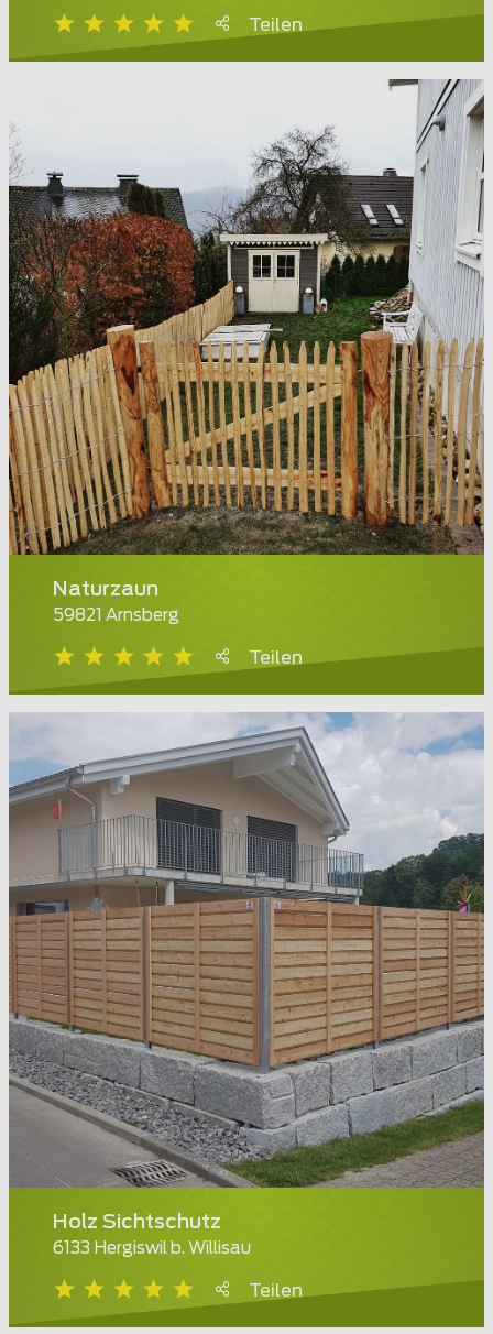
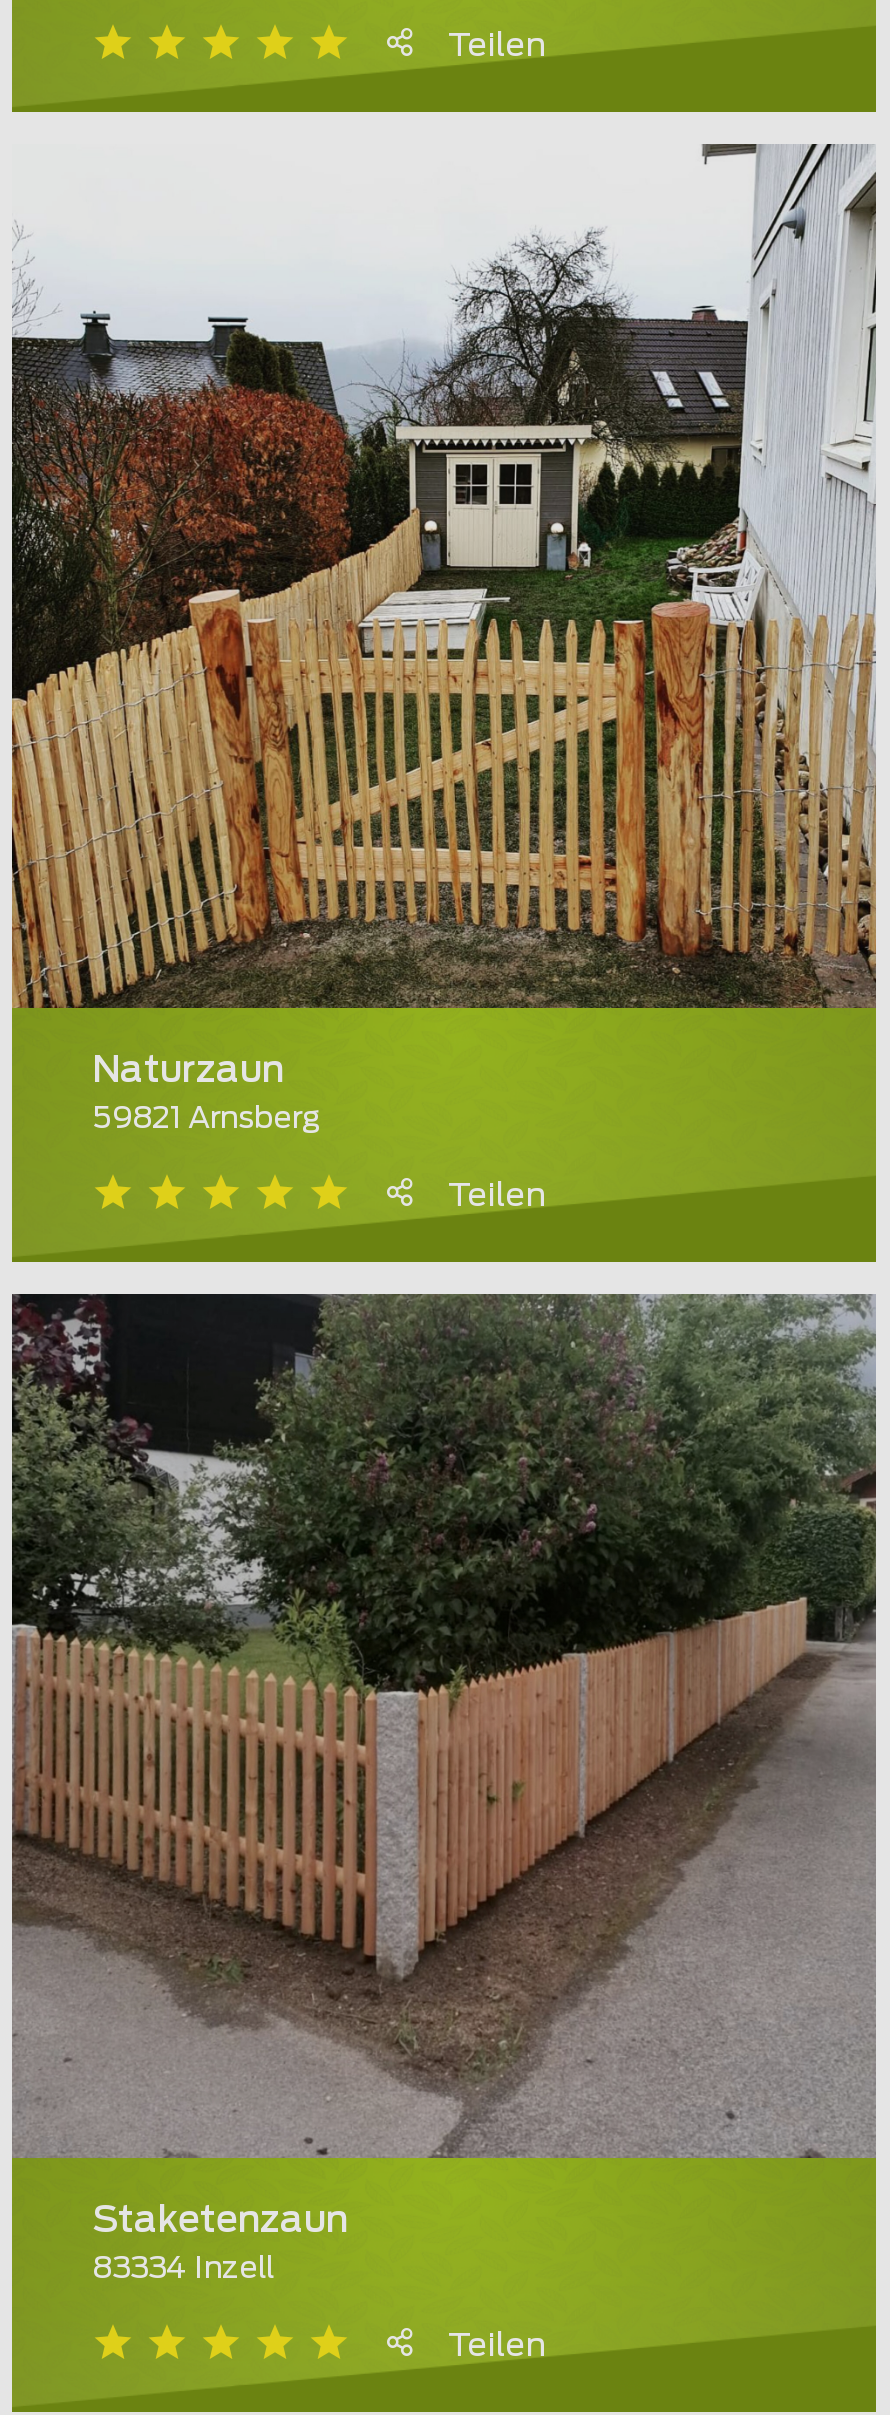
- [image]
- Holz Sichtschutz
- 6133 Hergiswil b. Willisau
+ [image]
+ Staketenzaun
+ 83334 Inzell
